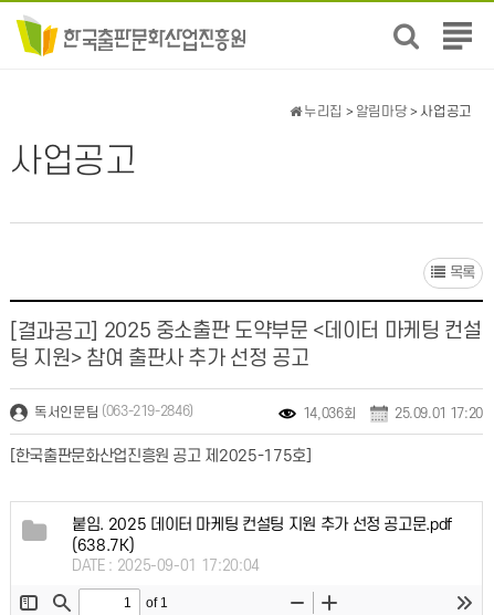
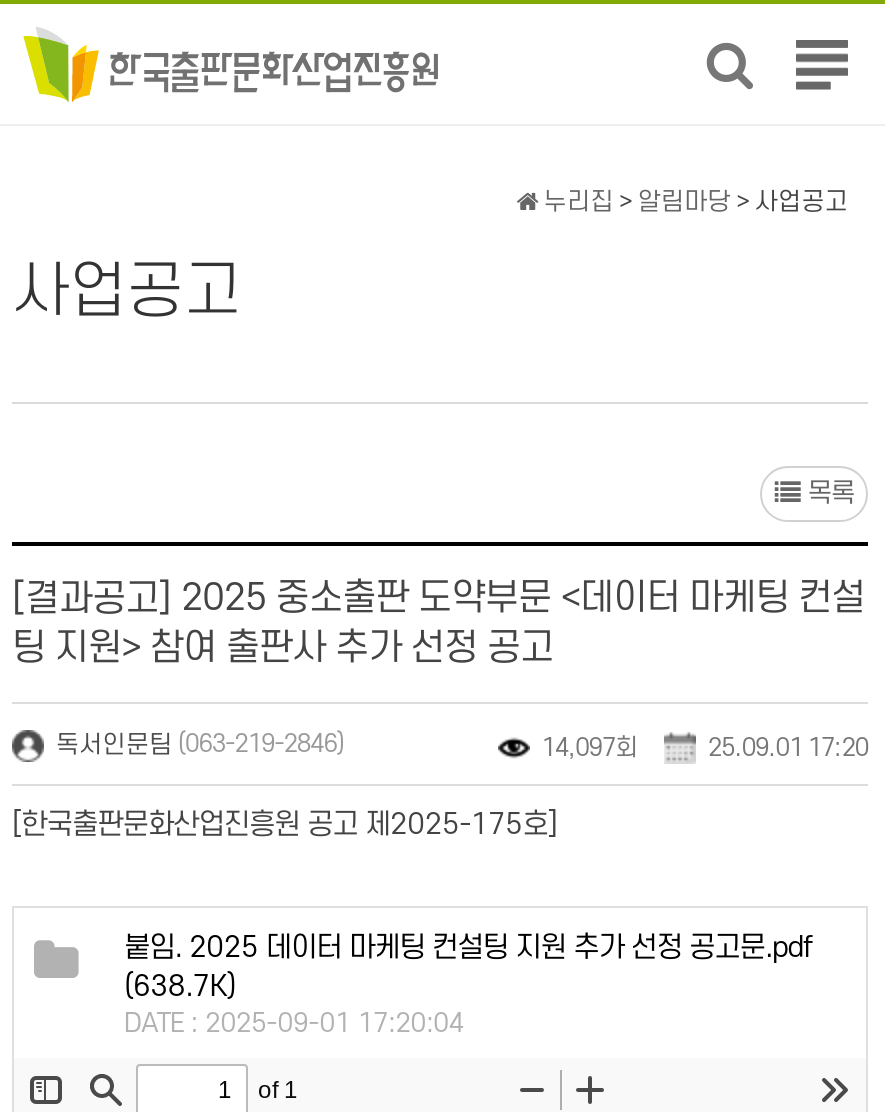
- 14,036회
+ 14,097회
